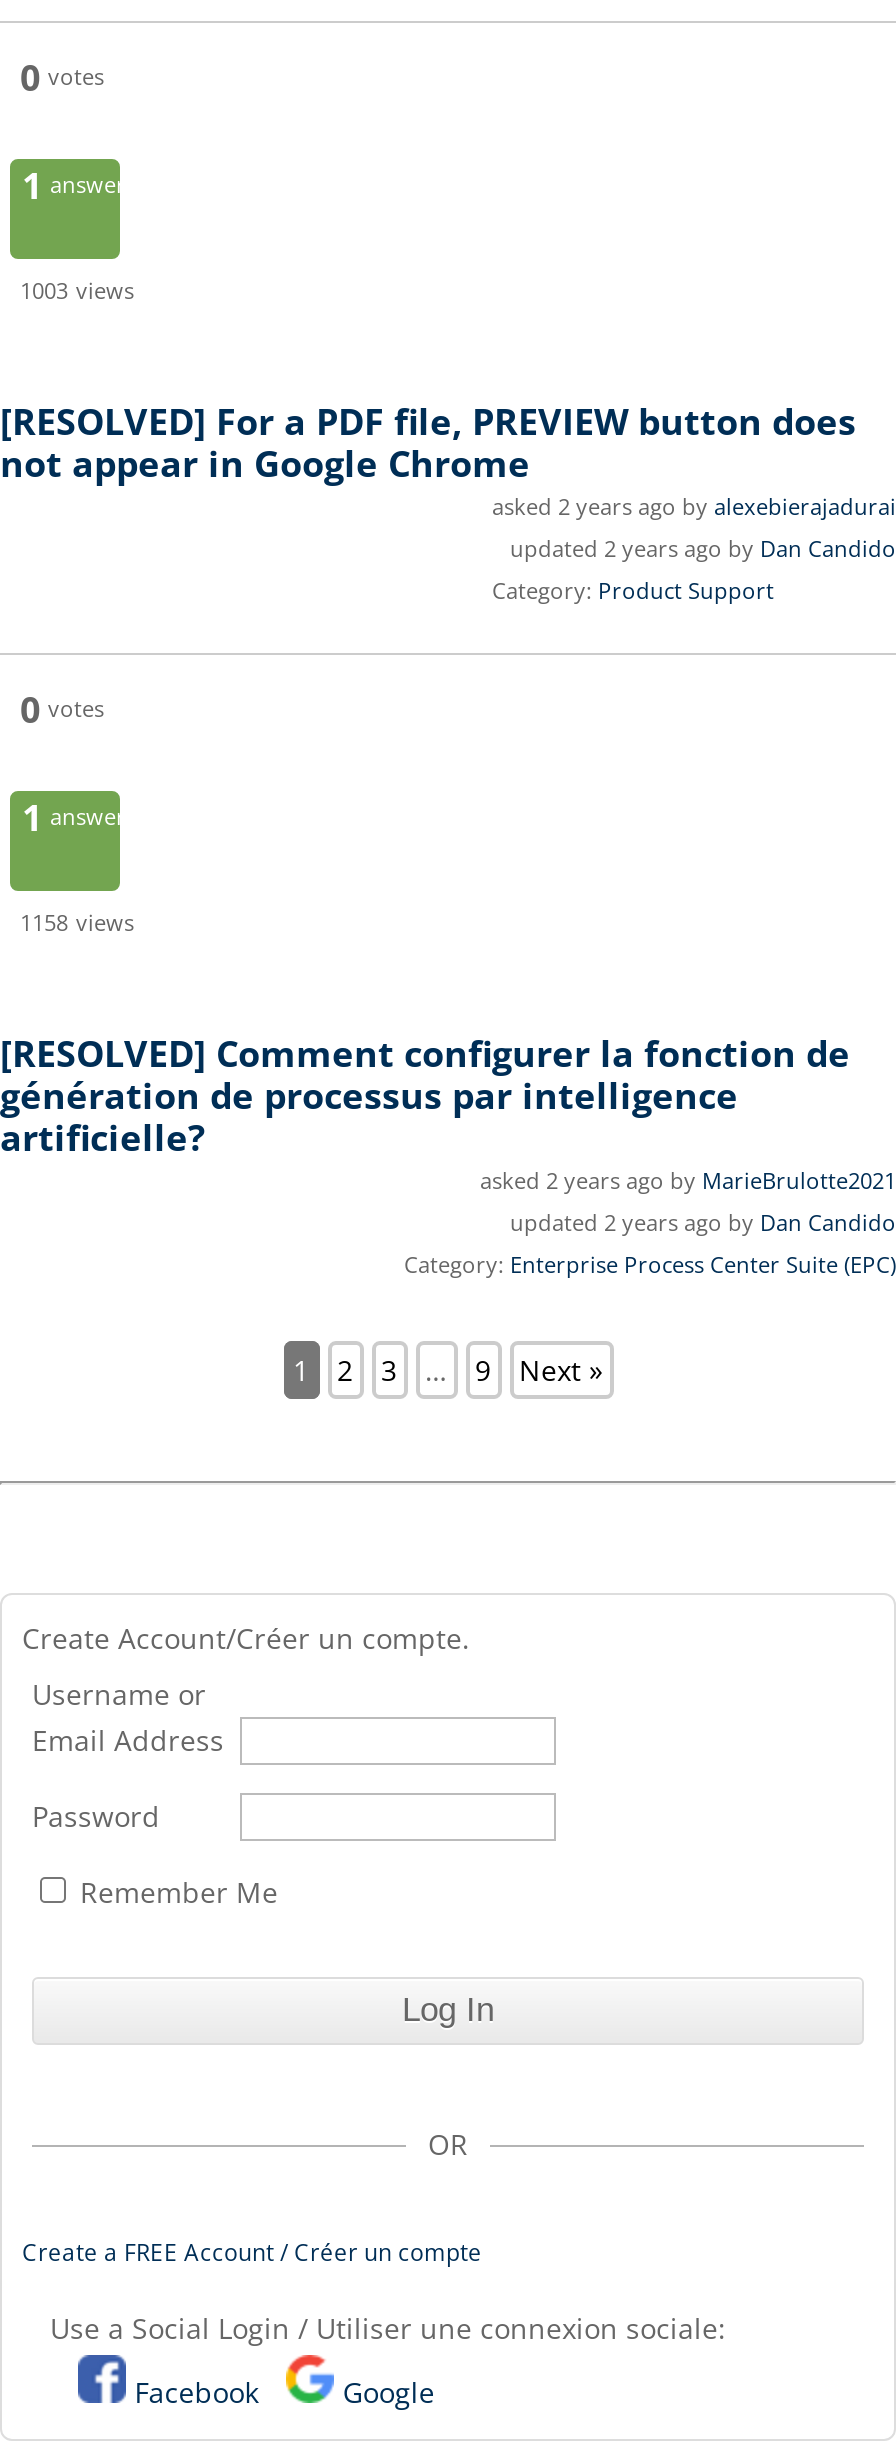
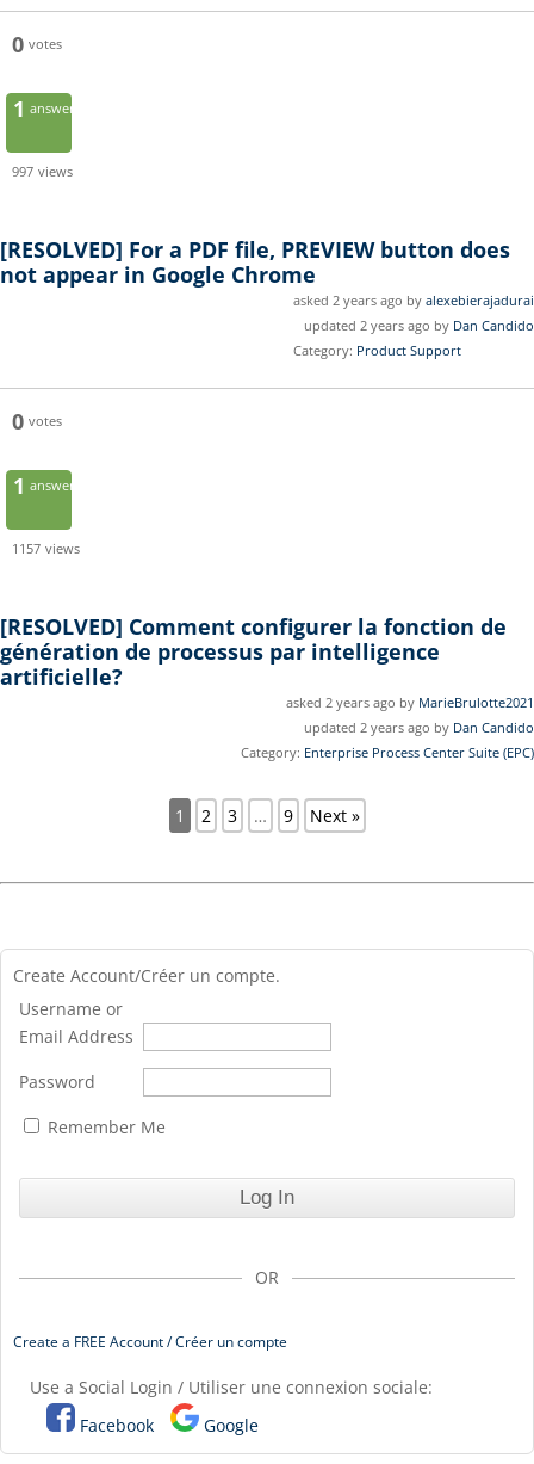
- 1003 views
+ 997 views

- 1158 views
+ 1157 views
